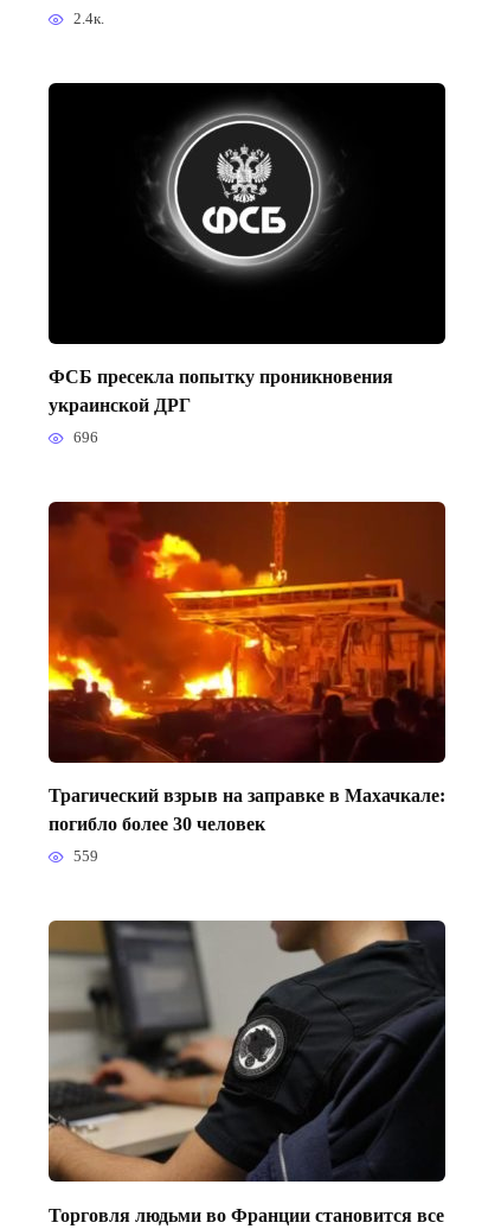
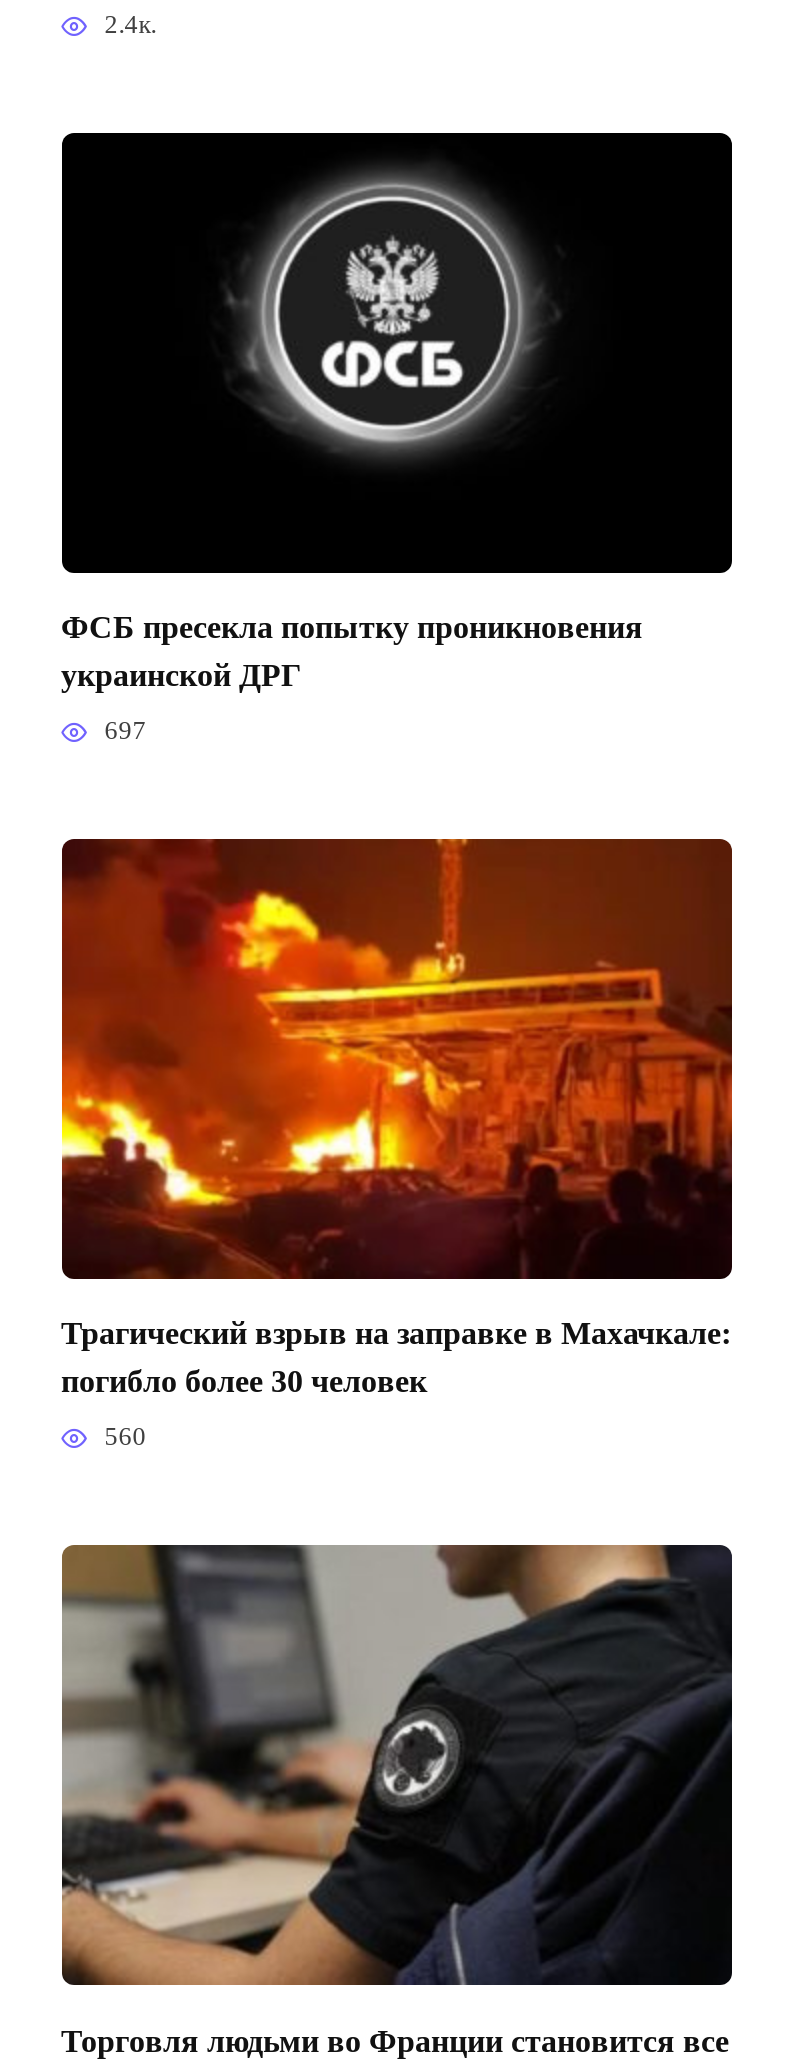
- 696
+ 697

- 559
+ 560
